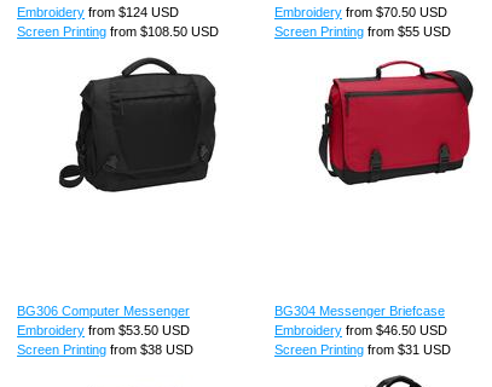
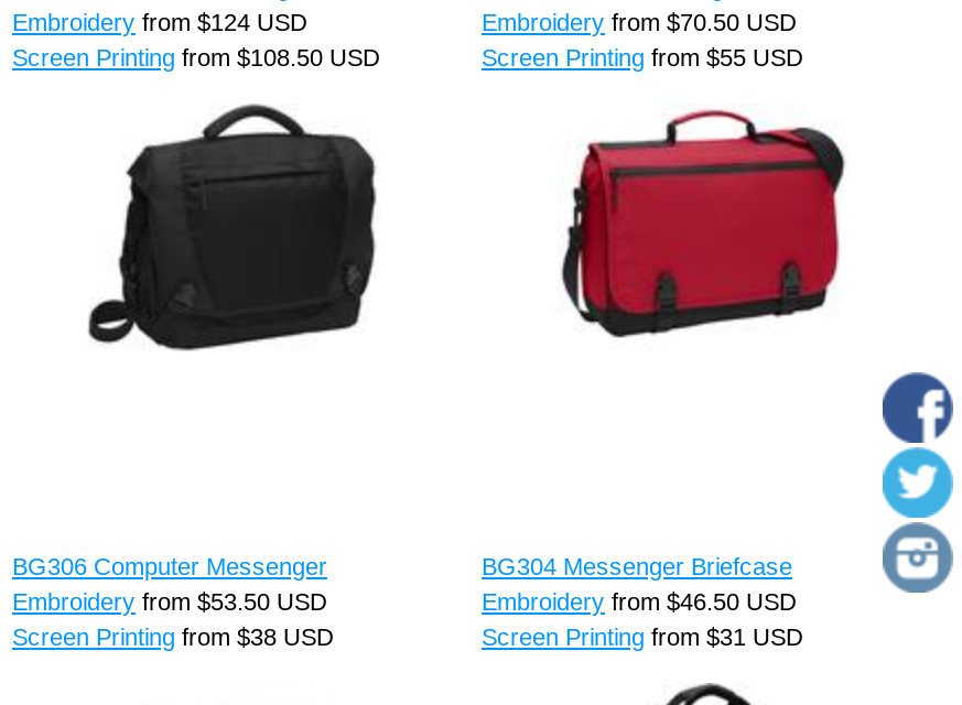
+ [image]
